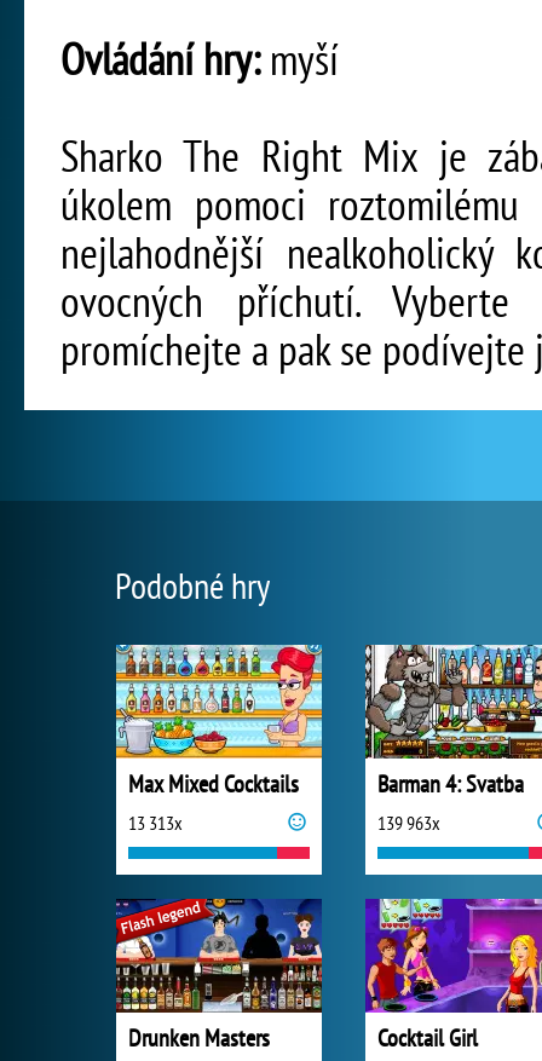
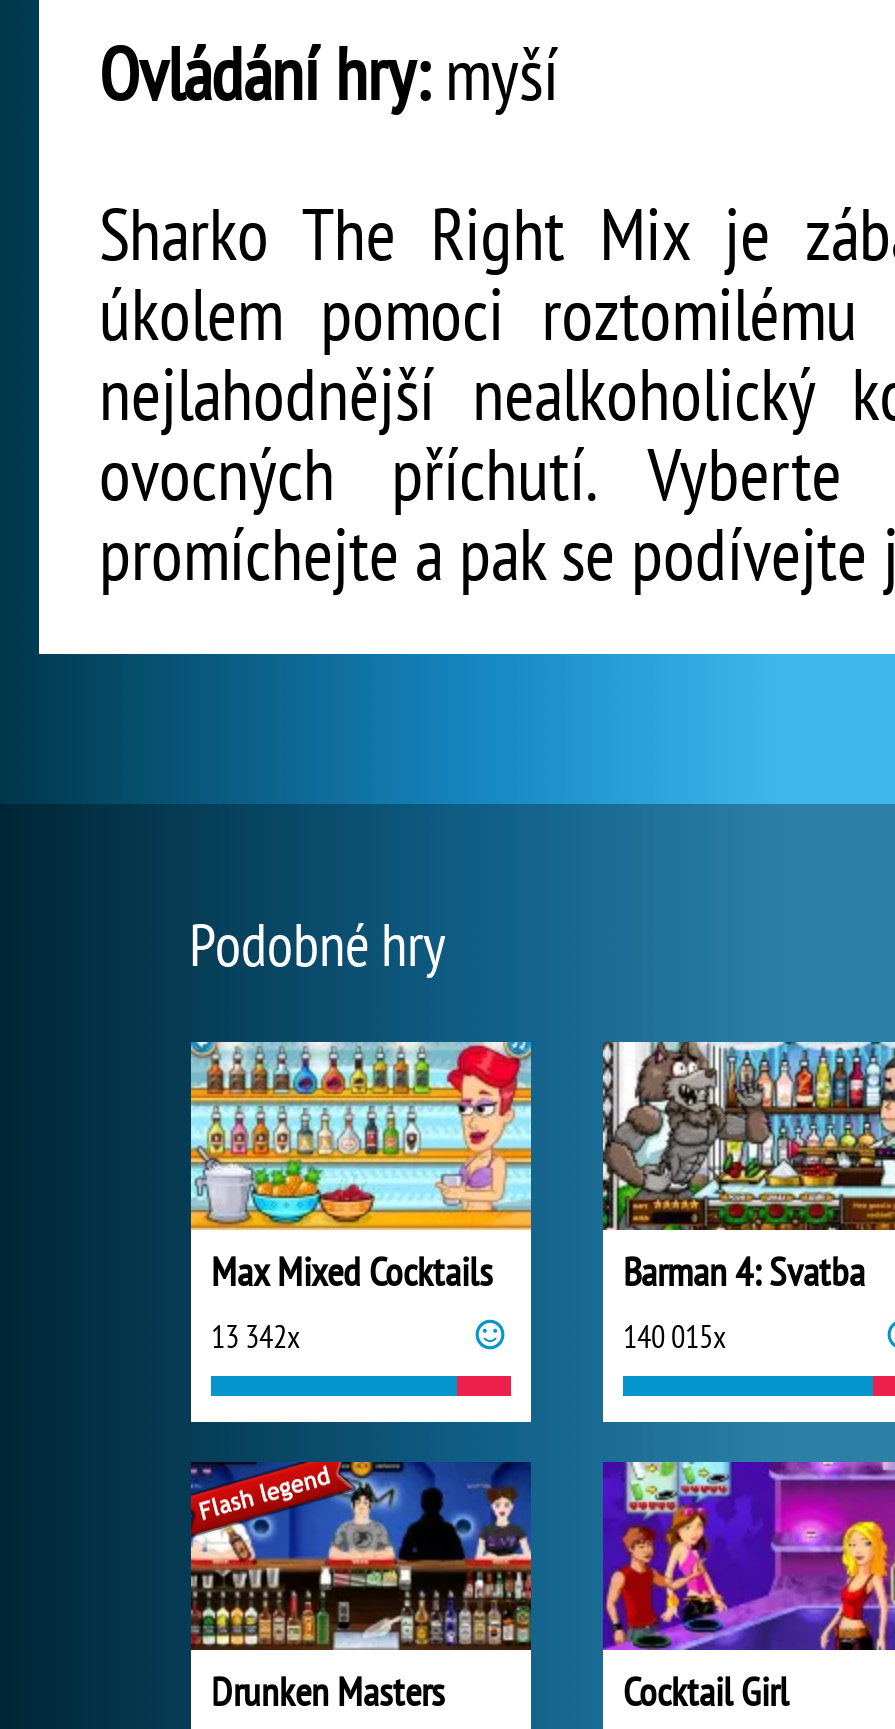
- 13 313x
+ 13 342x

- 139 963x
+ 140 015x
